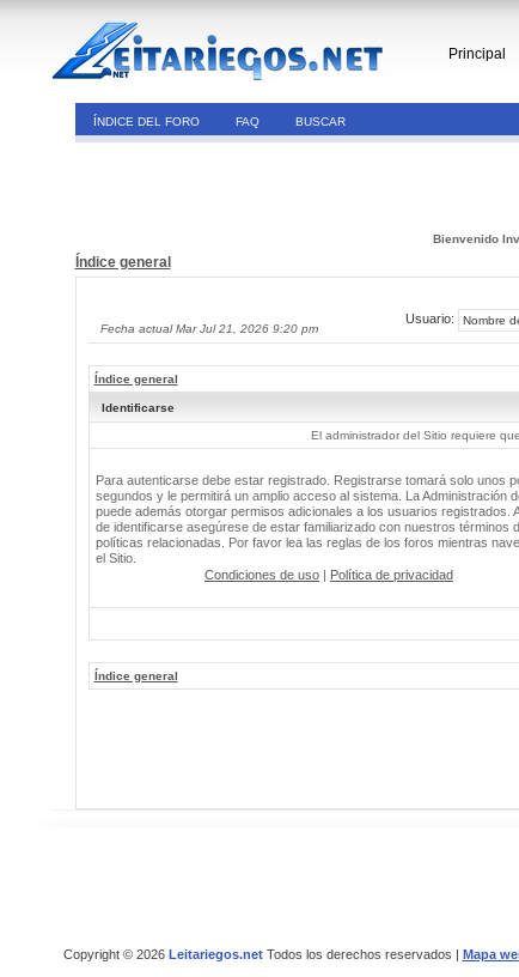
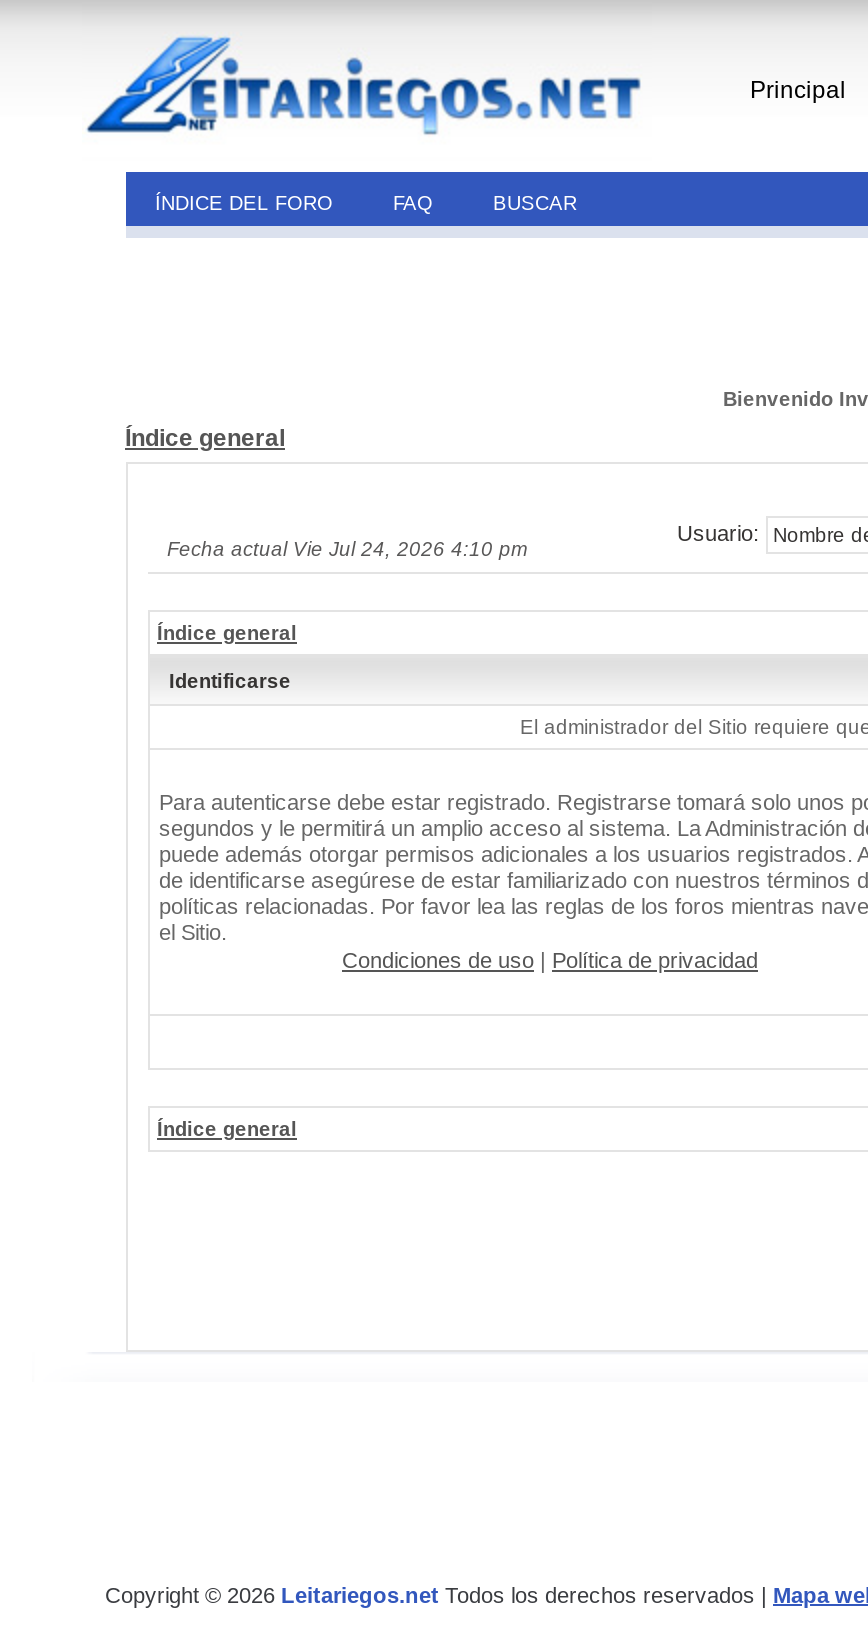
- Fecha actual Mar Jul 21, 2026 9:20 pm
+ Fecha actual Vie Jul 24, 2026 4:10 pm
